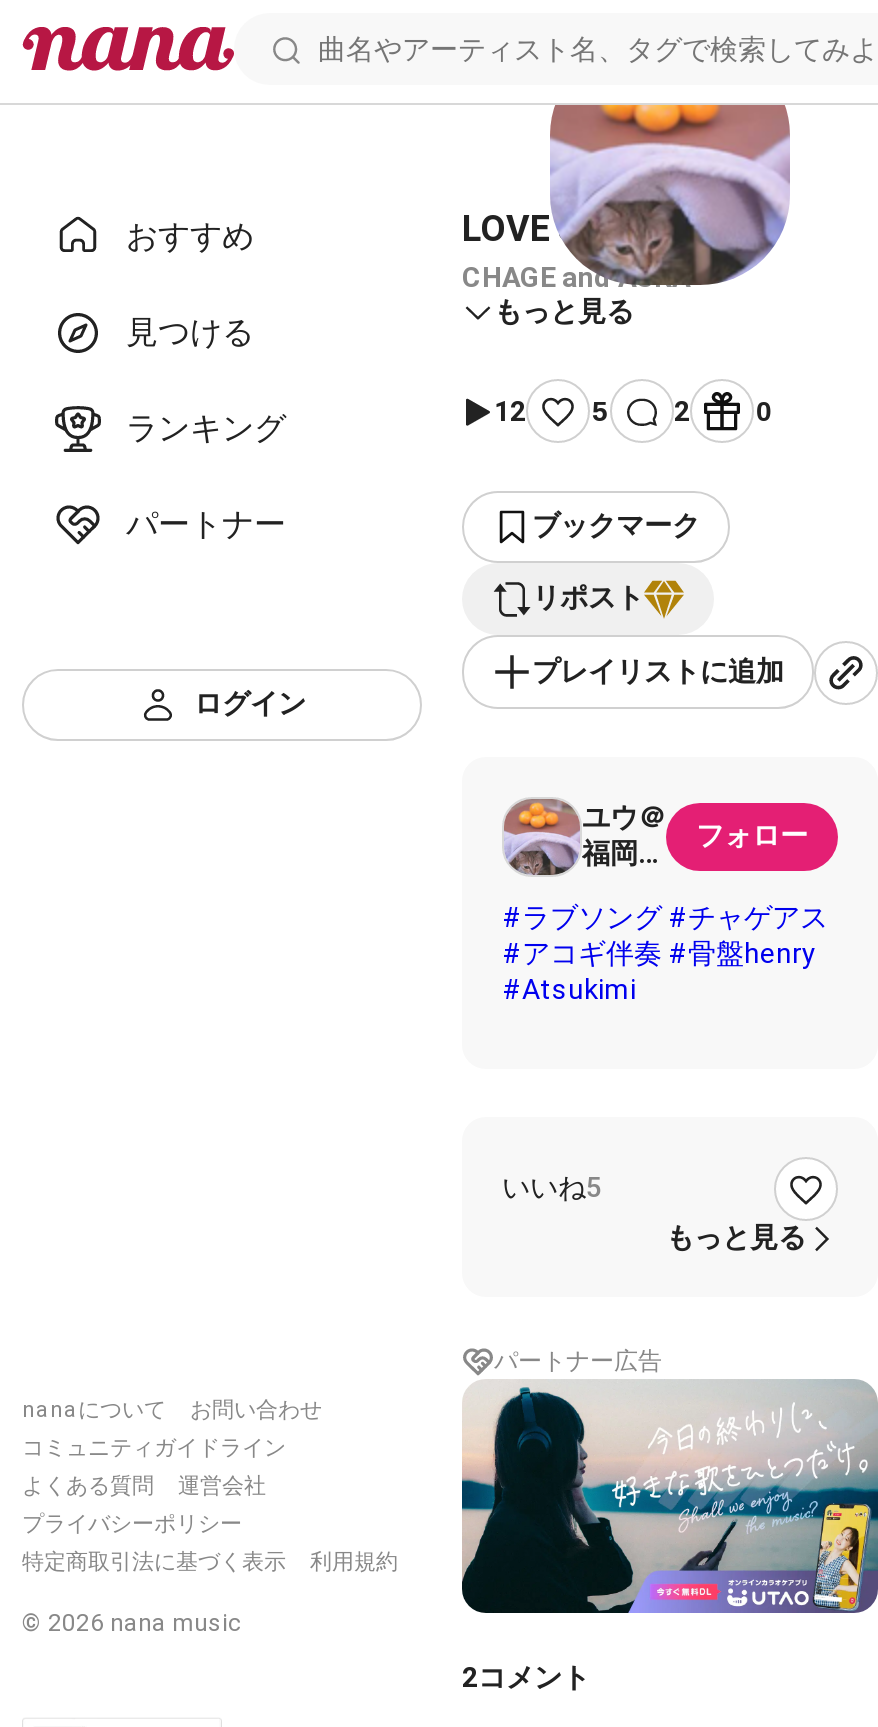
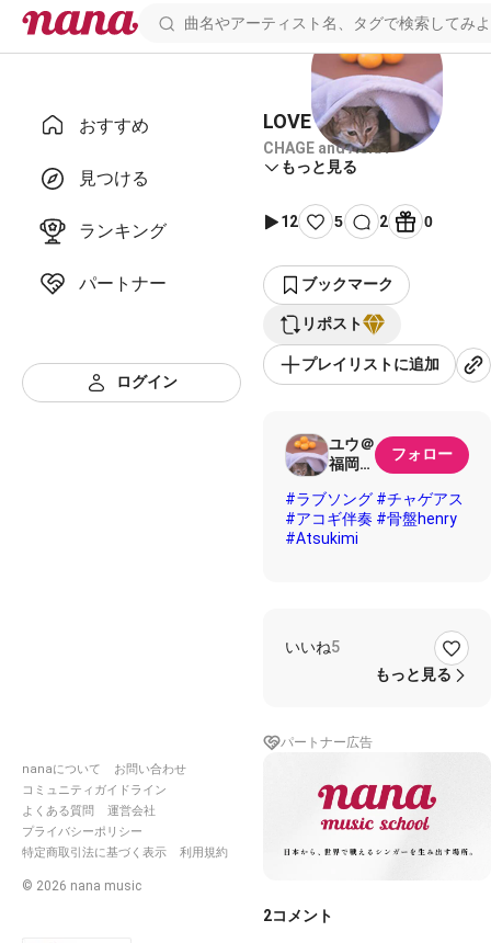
- [image]
+ [image]
